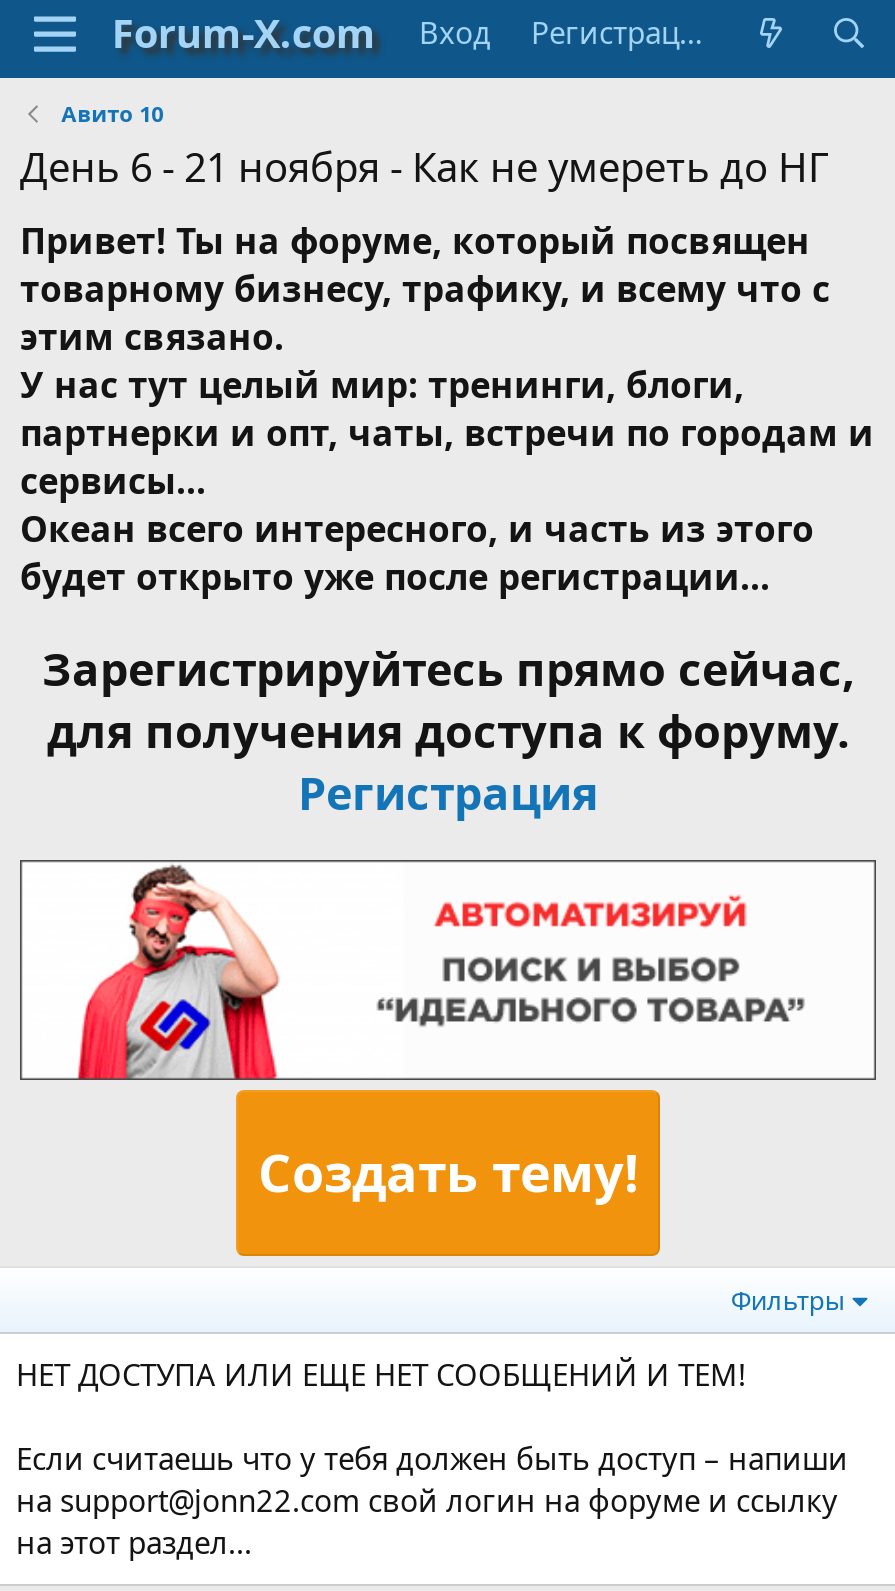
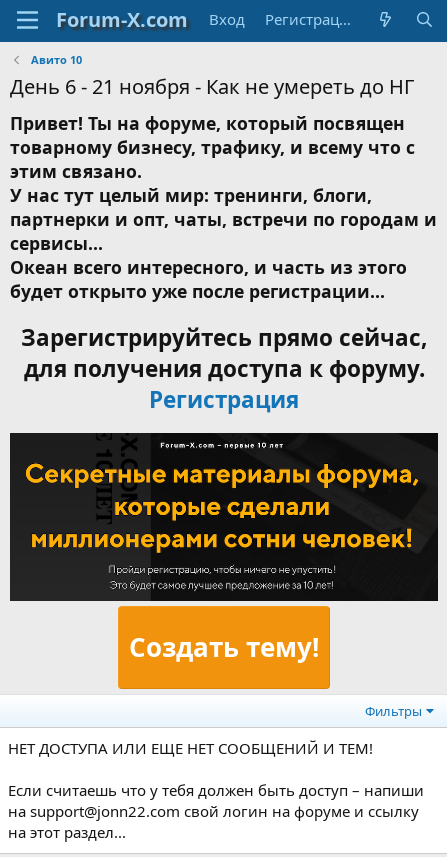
- [image]
+ [image]
